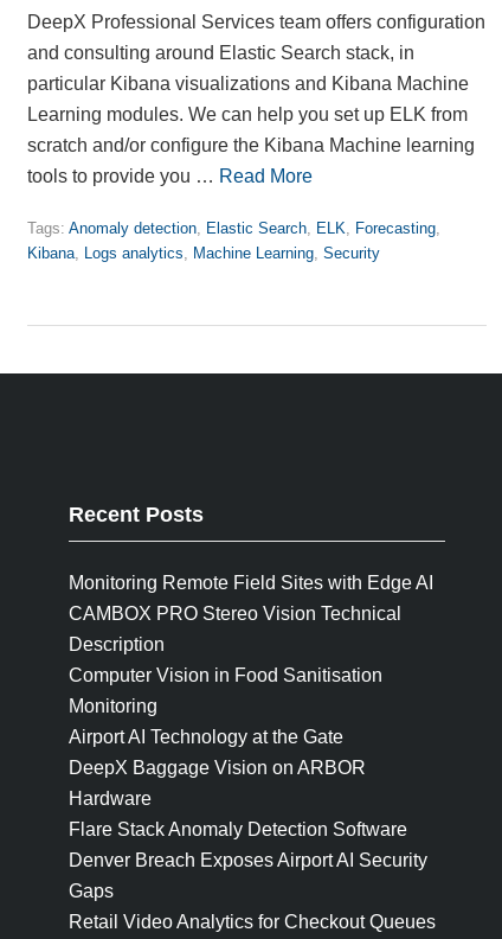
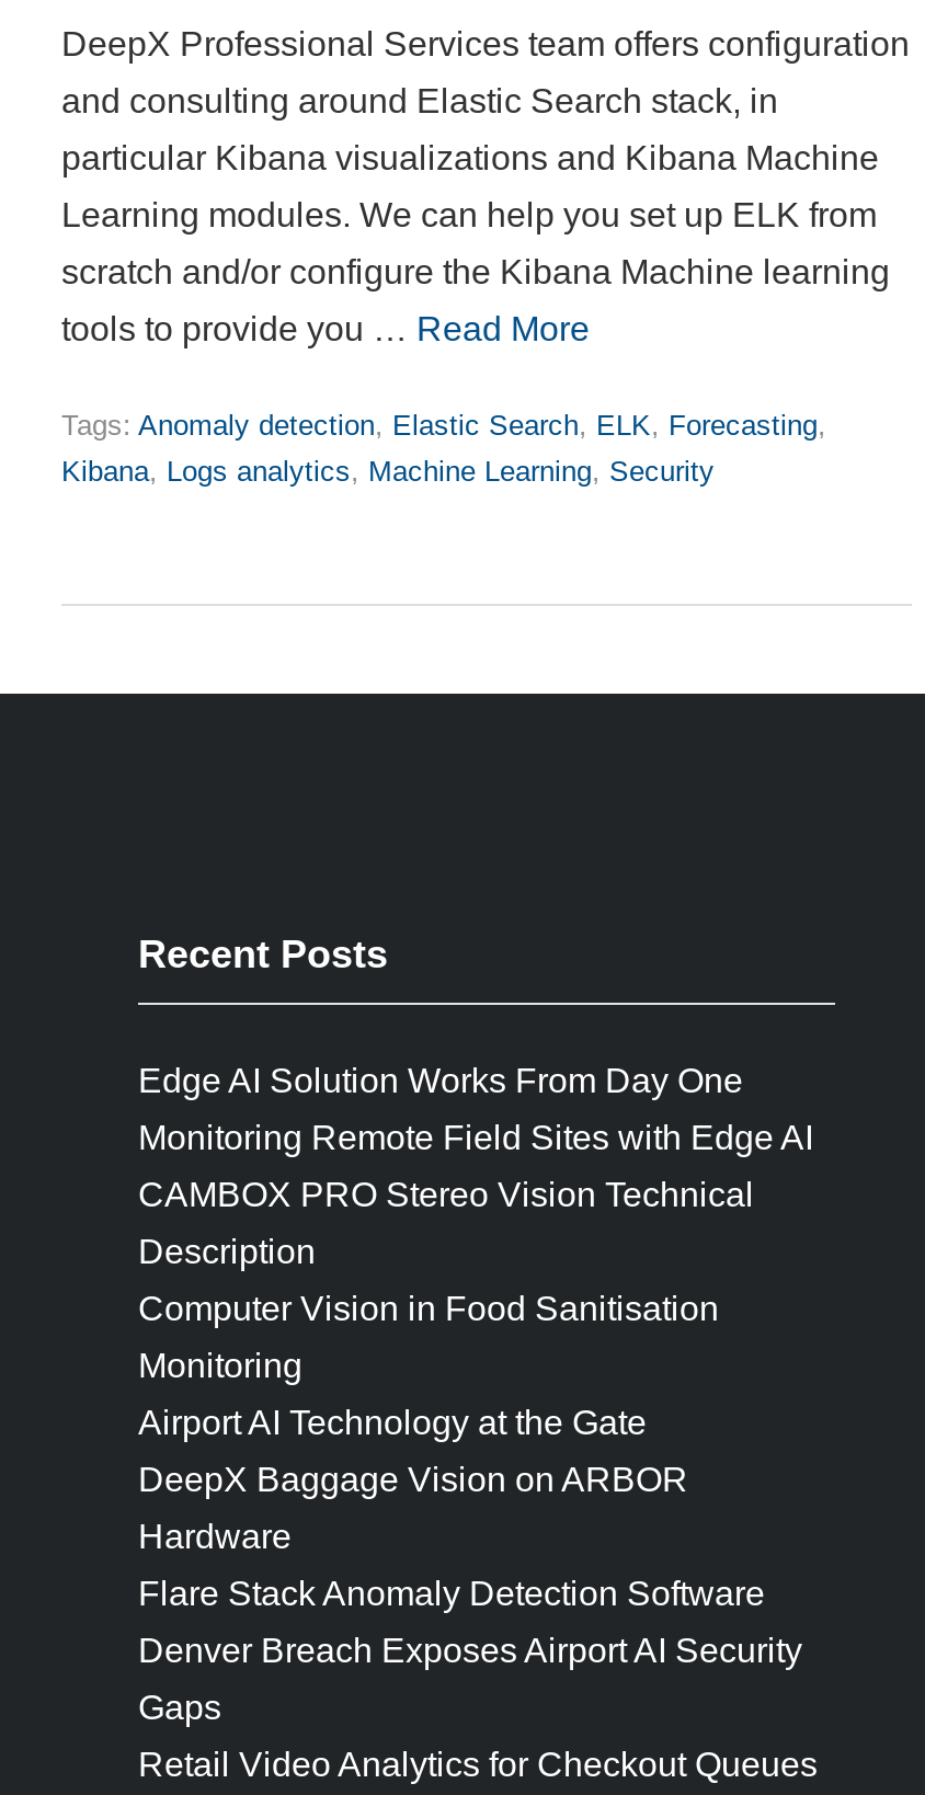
+ Edge AI Solution Works From Day One
